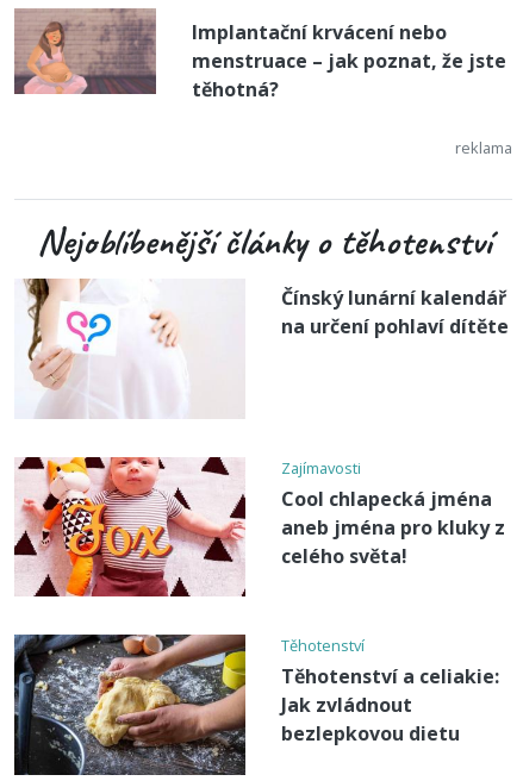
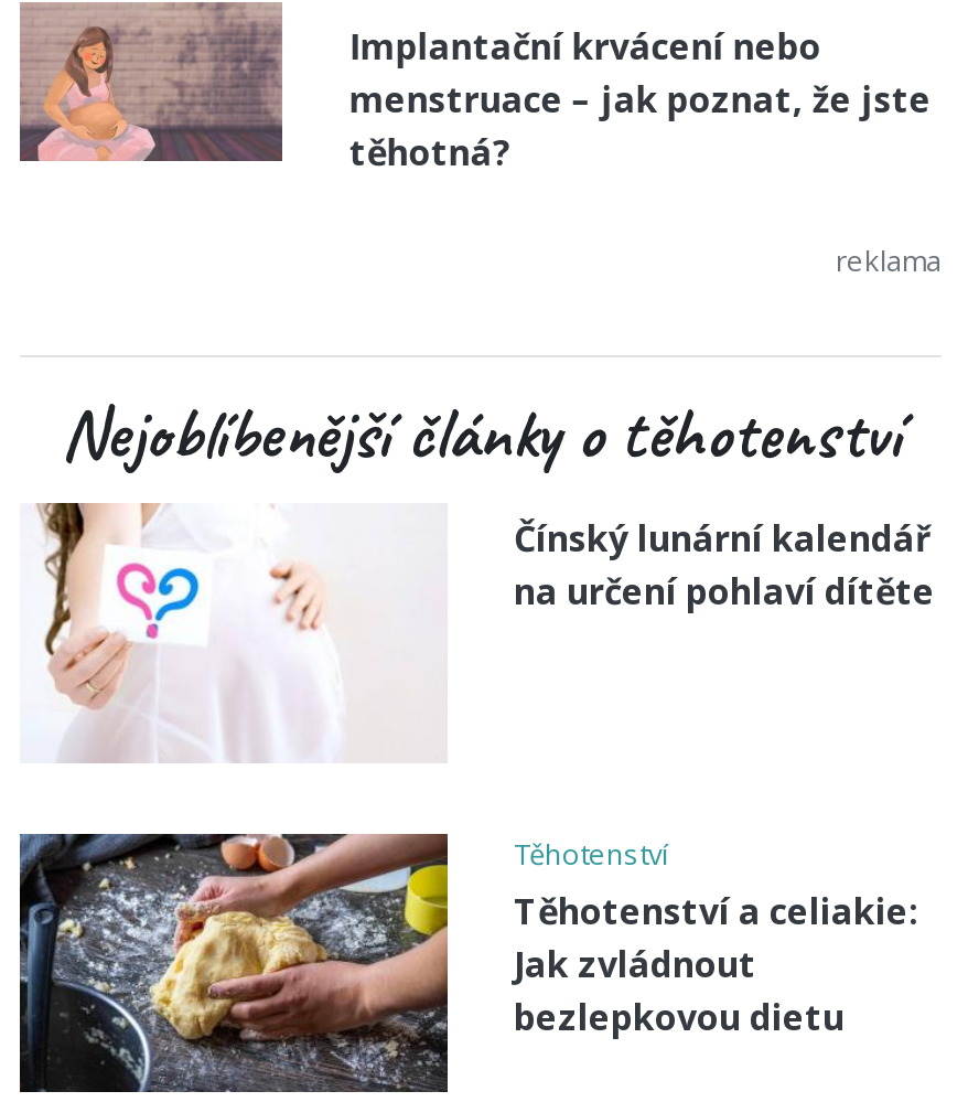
- [image]
- Zajímavosti
- Cool chlapecká jména
- aneb jména pro kluky z
- celého světa!
